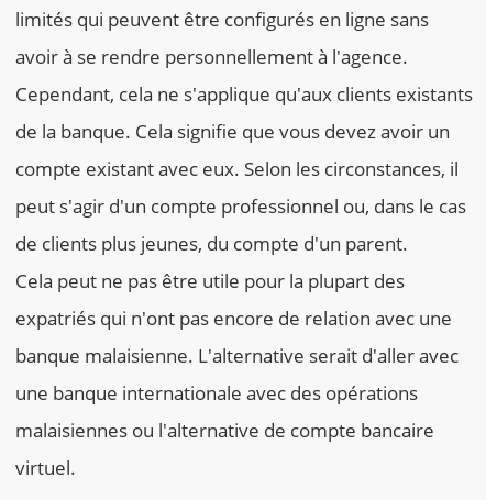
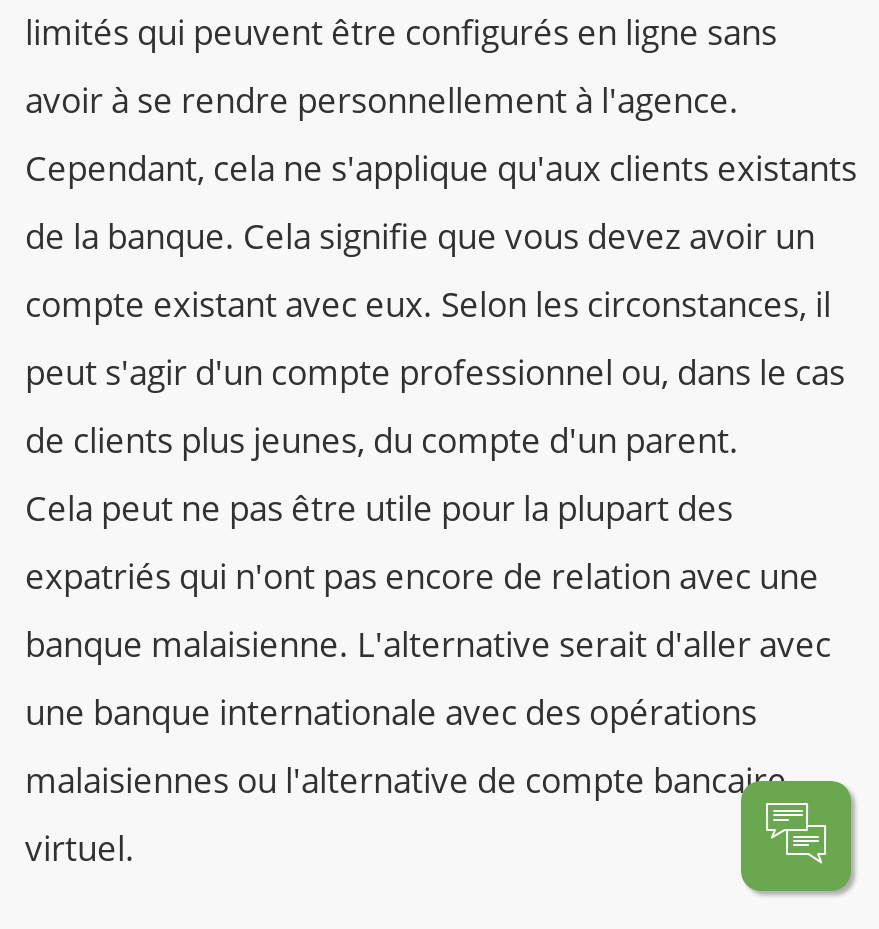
+ [image]
